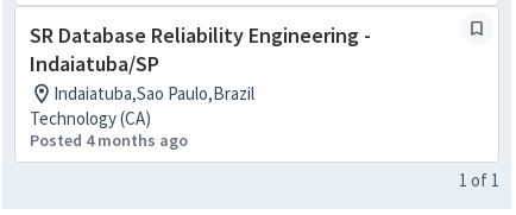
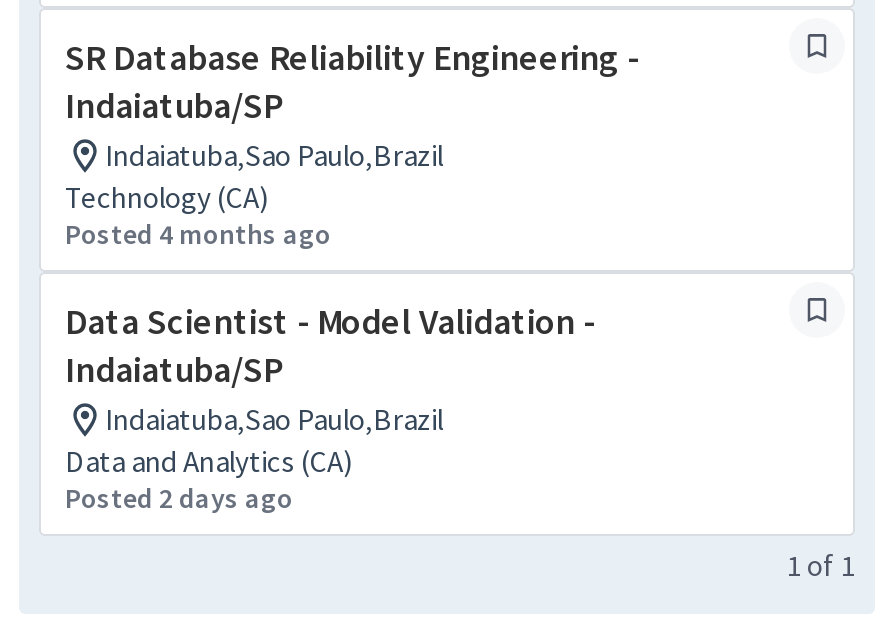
+ Data Scientist - Model Validation -
+ Indaiatuba/SP
+ Indaiatuba,Sao Paulo,Brazil
+ Data and Analytics (CA)
+ Posted 2 days ago
